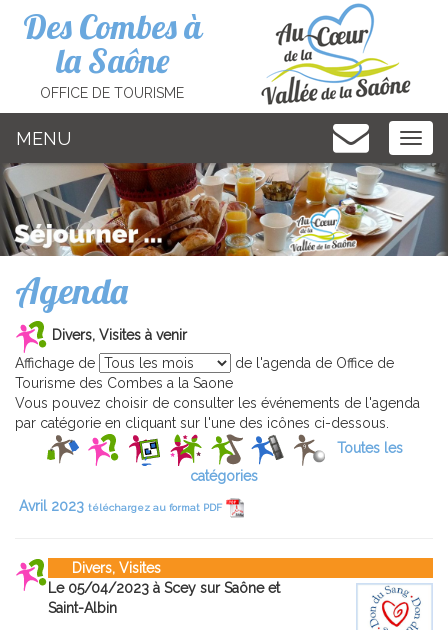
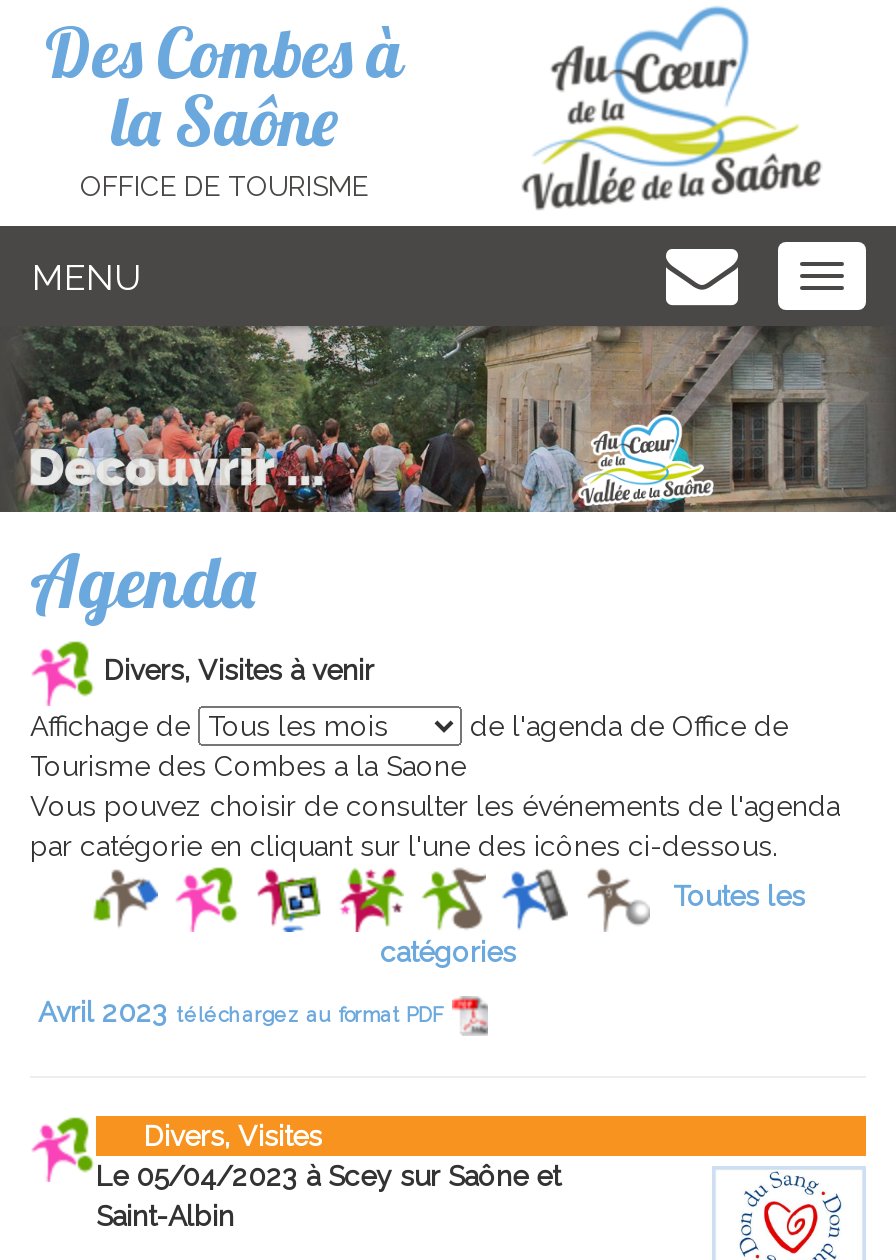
- [image]
+ [image]
